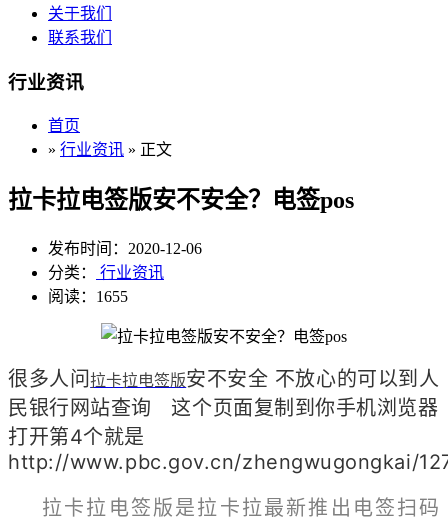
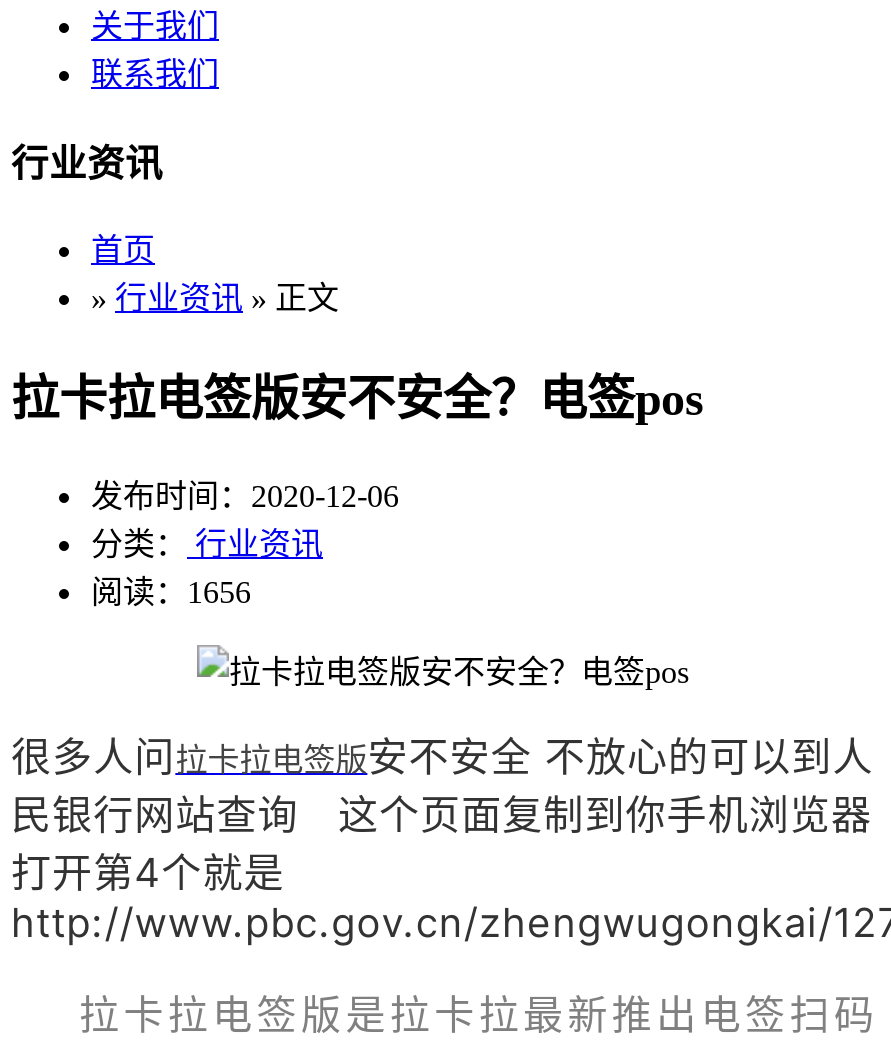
- 阅读：1655
+ 阅读：1656
